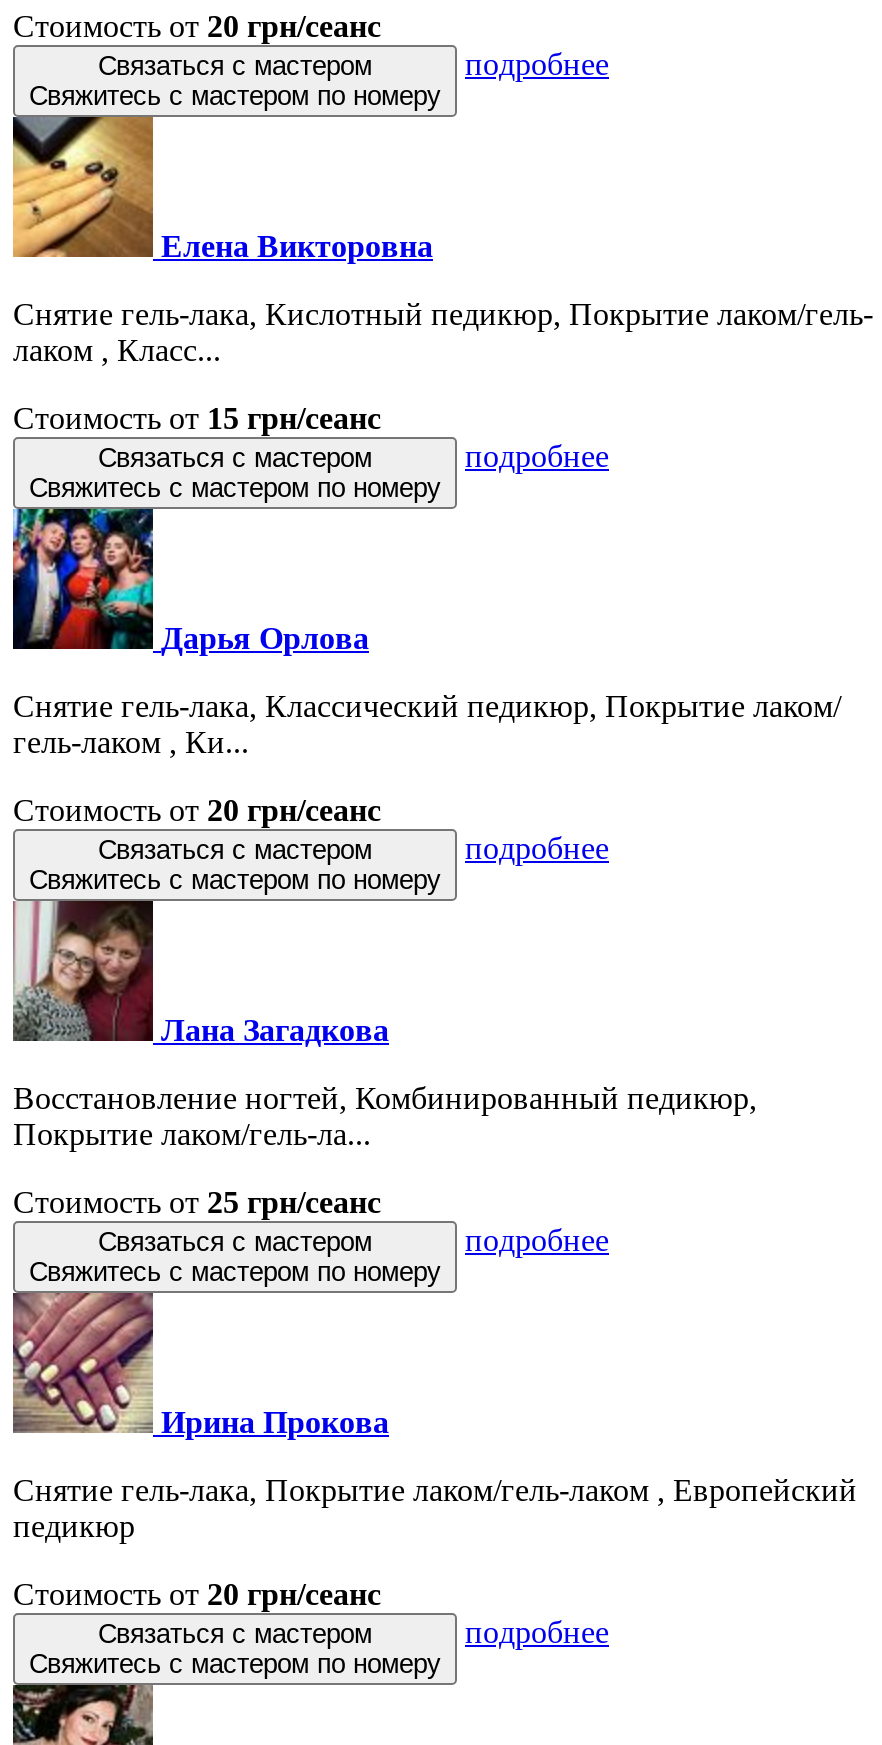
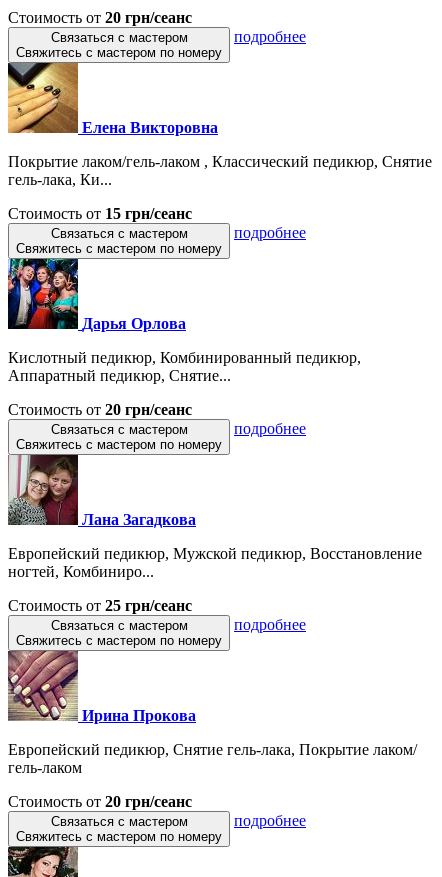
- Снятие гель-лака, Кислотный педикюр, Покрытие лаком/гель-
- лаком , Класс...
+ Покрытие лаком/гель-лаком , Классический педикюр, Снятие
+ гель-лака, Ки...

- Снятие гель-лака, Классический педикюр, Покрытие лаком/
- гель-лаком , Ки...
+ Кислотный педикюр, Комбинированный педикюр,
+ Аппаратный педикюр, Снятие...

- Восстановление ногтей, Комбинированный педикюр,
- Покрытие лаком/гель-ла...
+ Европейский педикюр, Мужской педикюр, Восстановление
+ ногтей, Комбиниро...

- Снятие гель-лака, Покрытие лаком/гель-лаком , Европейский
- педикюр
+ Европейский педикюр, Снятие гель-лака, Покрытие лаком/
+ гель-лаком
